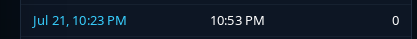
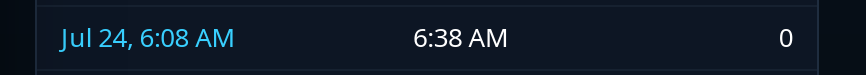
- Jul 21, 10:23 PM
- 10:53 PM
+ Jul 24, 6:08 AM
+ 6:38 AM
